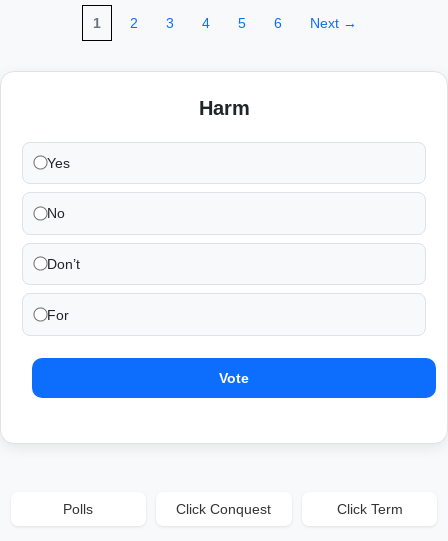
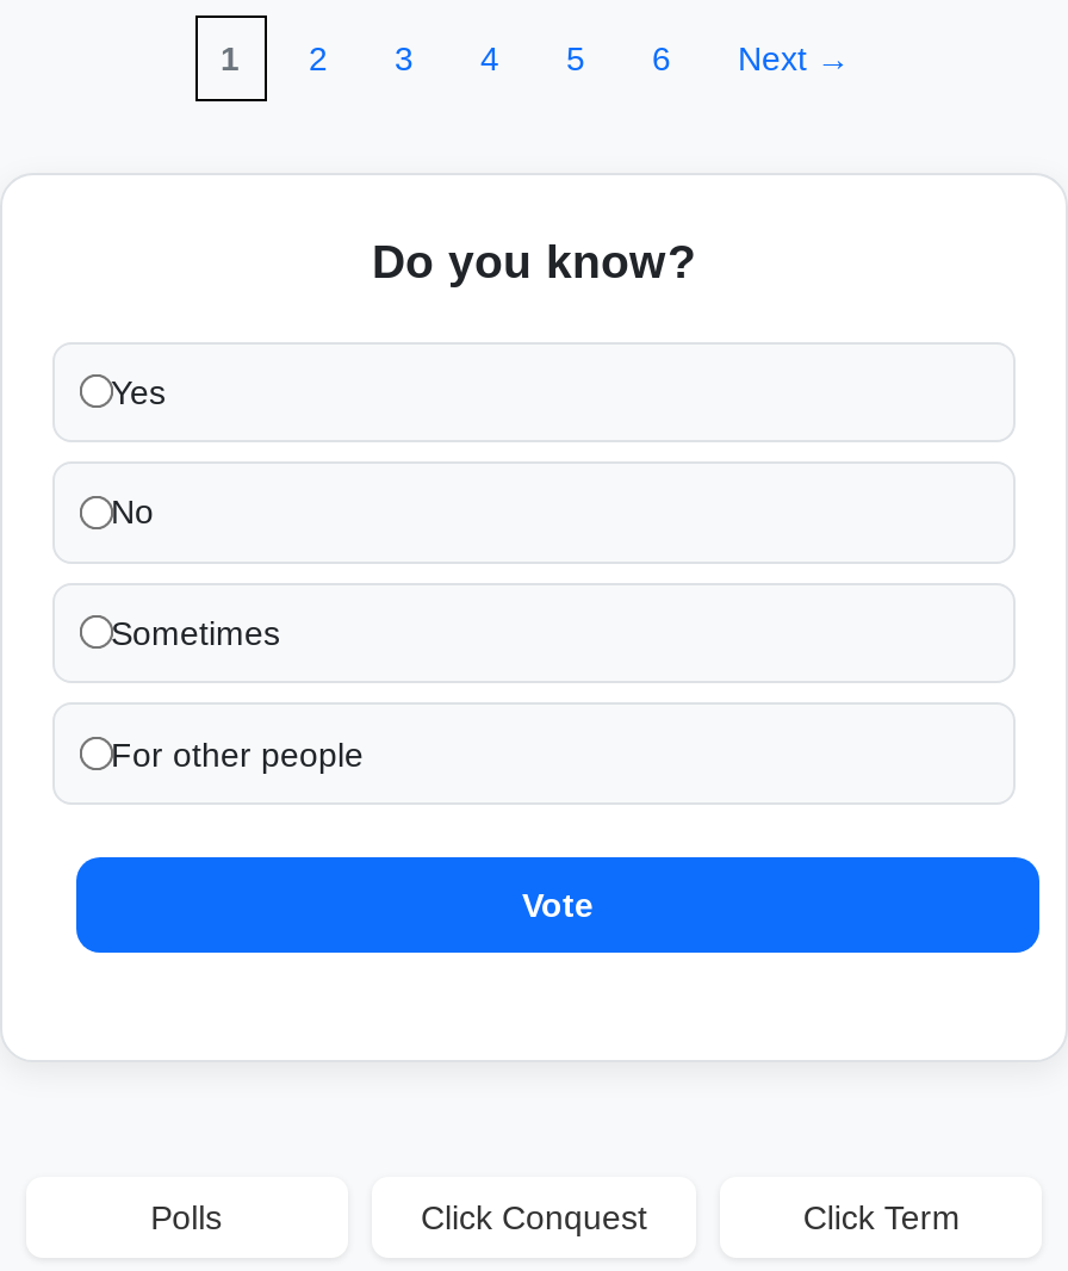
- Harm
+ Do you know?

- Don’t
+ Sometimes

- For
+ For other people
